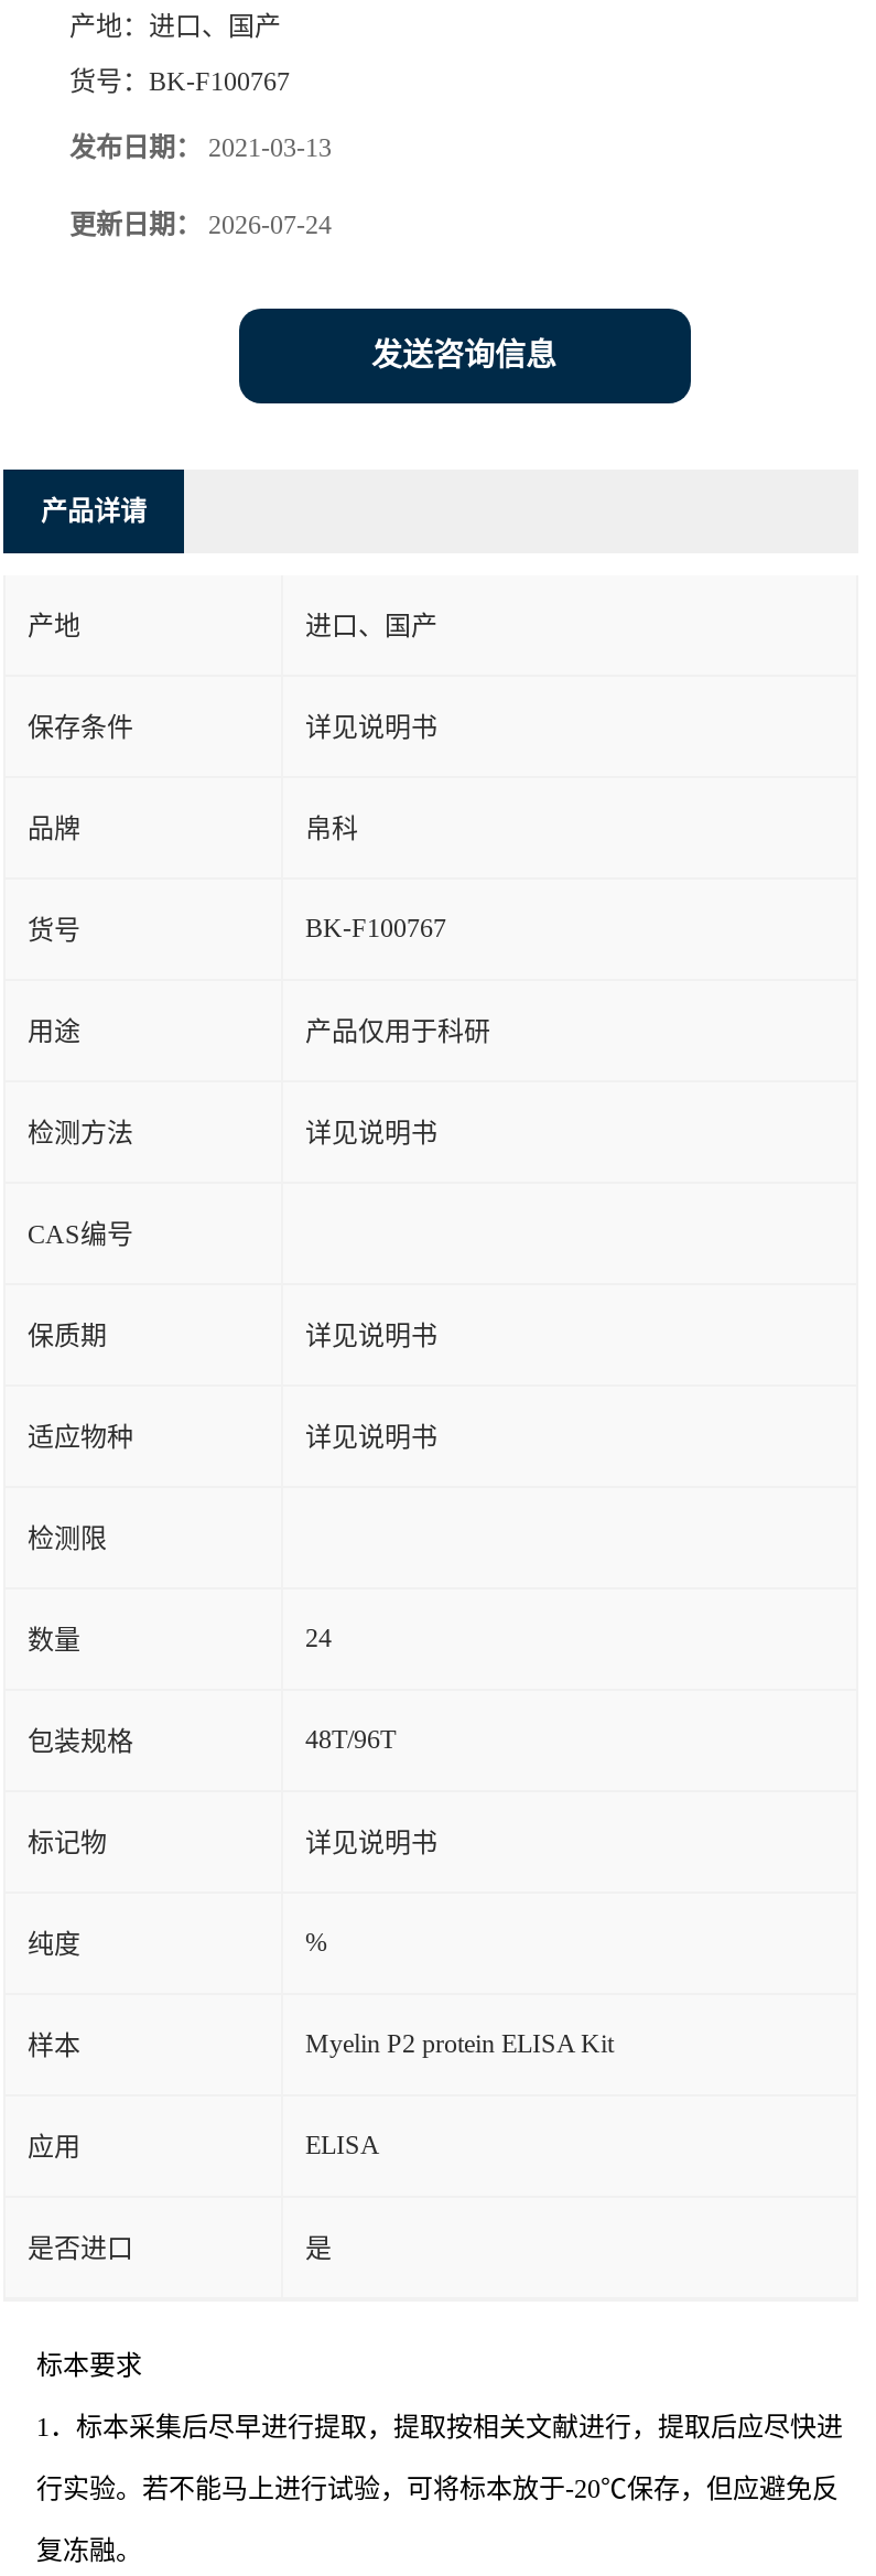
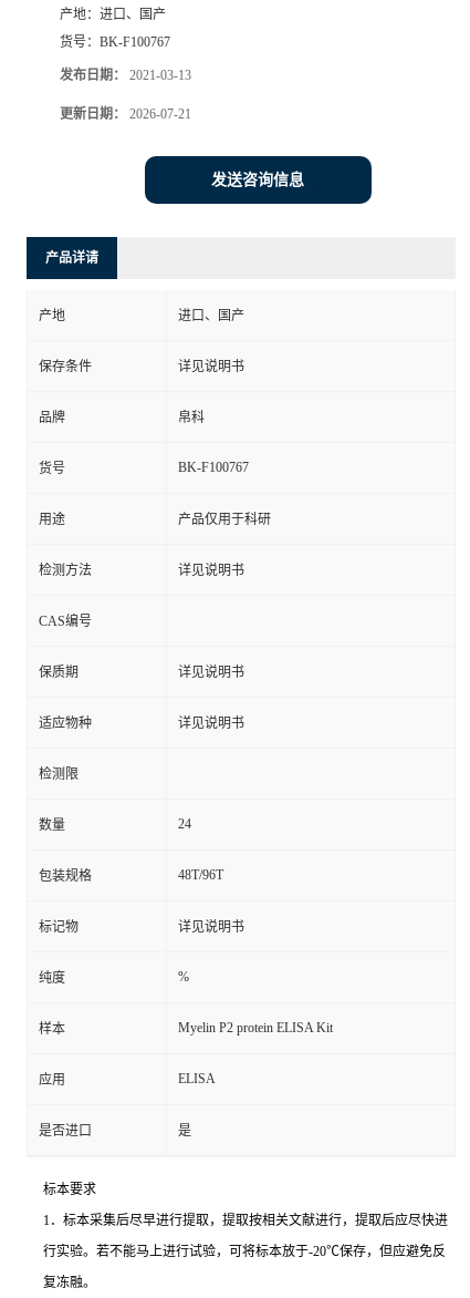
- 更新日期：2026-07-24
+ 更新日期：2026-07-21
